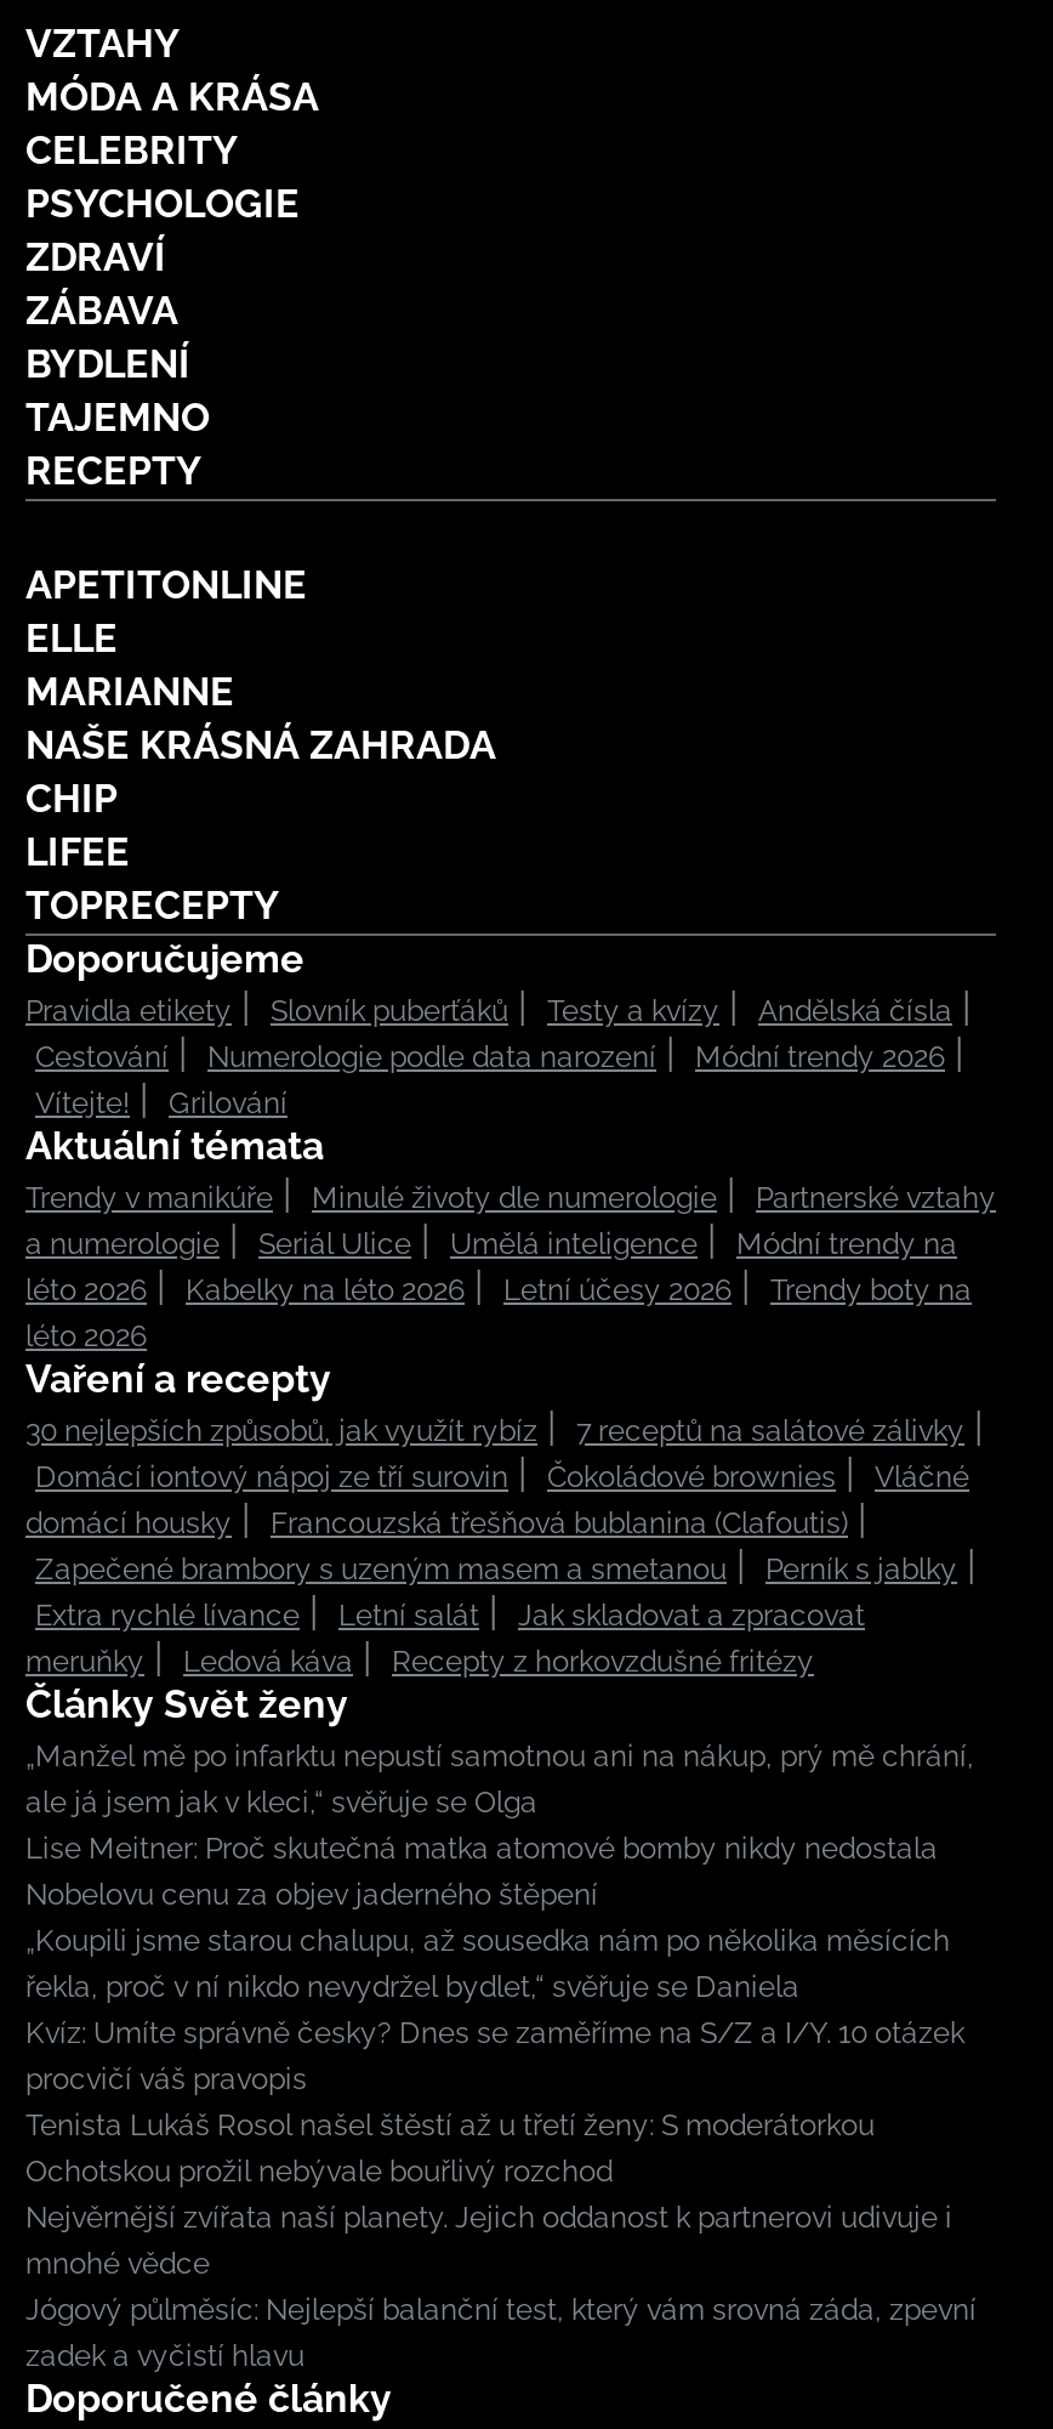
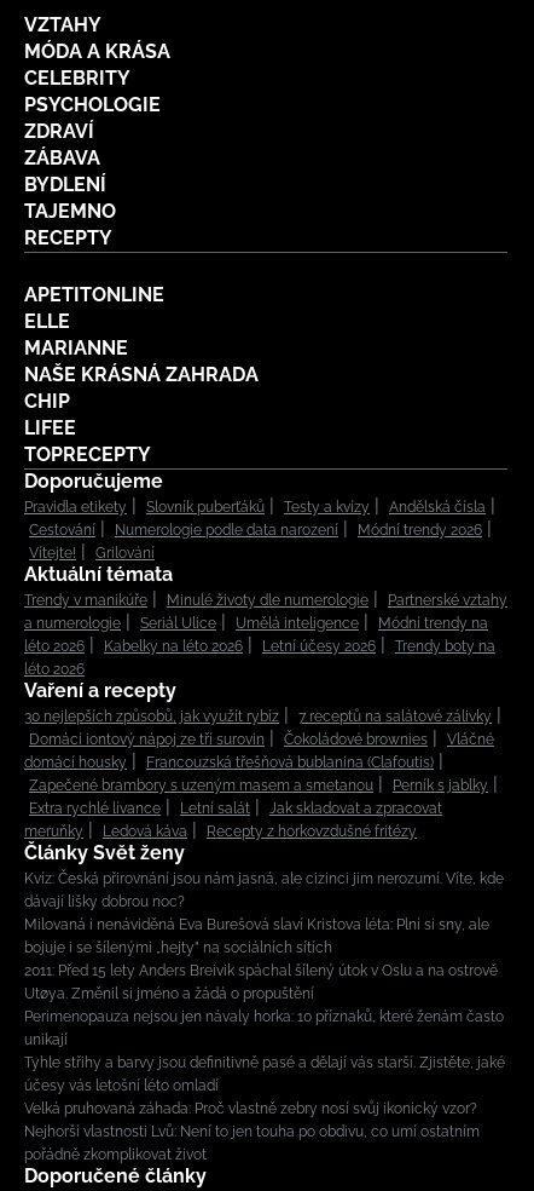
- „Manžel mě po infarktu nepustí samotnou ani na nákup, prý mě chrání,
- ale já jsem jak v kleci,“ svěřuje se Olga
- Lise Meitner: Proč skutečná matka atomové bomby nikdy nedostala
- Nobelovu cenu za objev jaderného štěpení
- „Koupili jsme starou chalupu, až sousedka nám po několika měsících
- řekla, proč v ní nikdo nevydržel bydlet,“ svěřuje se Daniela
- Kvíz: Umíte správně česky? Dnes se zaměříme na S/Z a I/Y. 10 otázek
- procvičí váš pravopis
- Tenista Lukáš Rosol našel štěstí až u třetí ženy: S moderátorkou
- Ochotskou prožil nebývale bouřlivý rozchod
- Nejvěrnější zvířata naší planety. Jejich oddanost k partnerovi udivuje i
- mnohé vědce
- Jógový půlměsíc: Nejlepší balanční test, který vám srovná záda, zpevní
- zadek a vyčistí hlavu
+ Kvíz: Česká přirovnání jsou nám jasná, ale cizinci jim nerozumí. Víte, kde
+ dávají lišky dobrou noc?
+ Milovaná i nenáviděná Eva Burešová slaví Kristova léta: Plní si sny, ale
+ bojuje i se šílenými „hejty” na sociálních sítích
+ 2011: Před 15 lety Anders Breivik spáchal šílený útok v Oslu a na ostrově
+ Utøya. Změnil si jméno a žádá o propuštění
+ Perimenopauza nejsou jen návaly horka: 10 příznaků, které ženám často
+ unikají
+ Tyhle střihy a barvy jsou definitivně pasé a dělají vás starší. Zjistěte, jaké
+ účesy vás letošní léto omladí
+ Velká pruhovaná záhada: Proč vlastně zebry nosí svůj ikonický vzor?
+ Nejhorší vlastnosti Lvů: Není to jen touha po obdivu, co umí ostatním
+ pořádně zkomplikovat život
